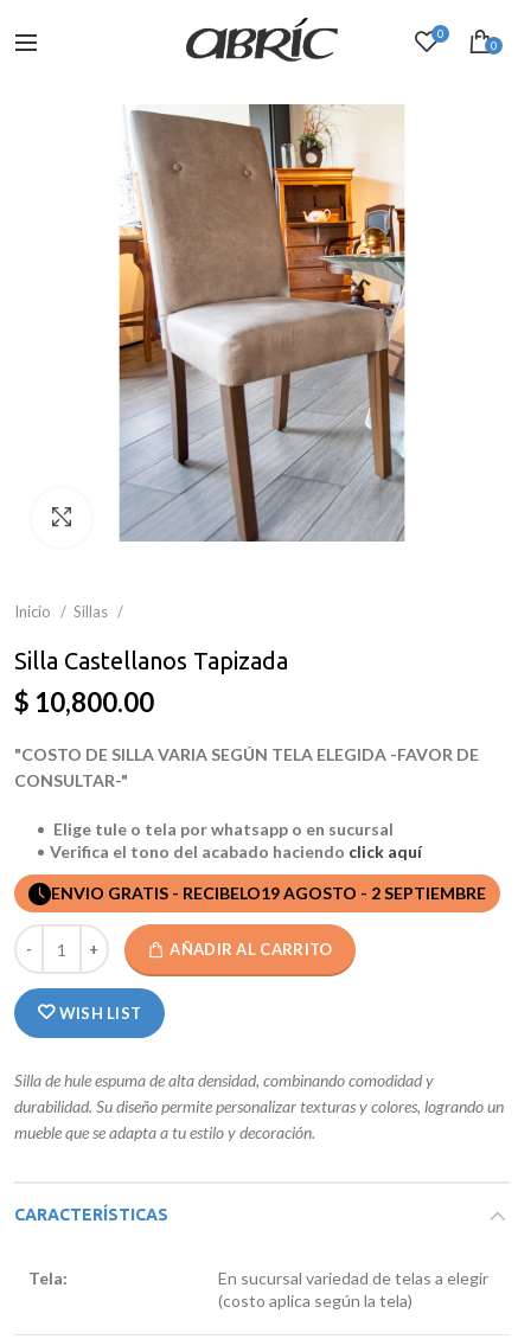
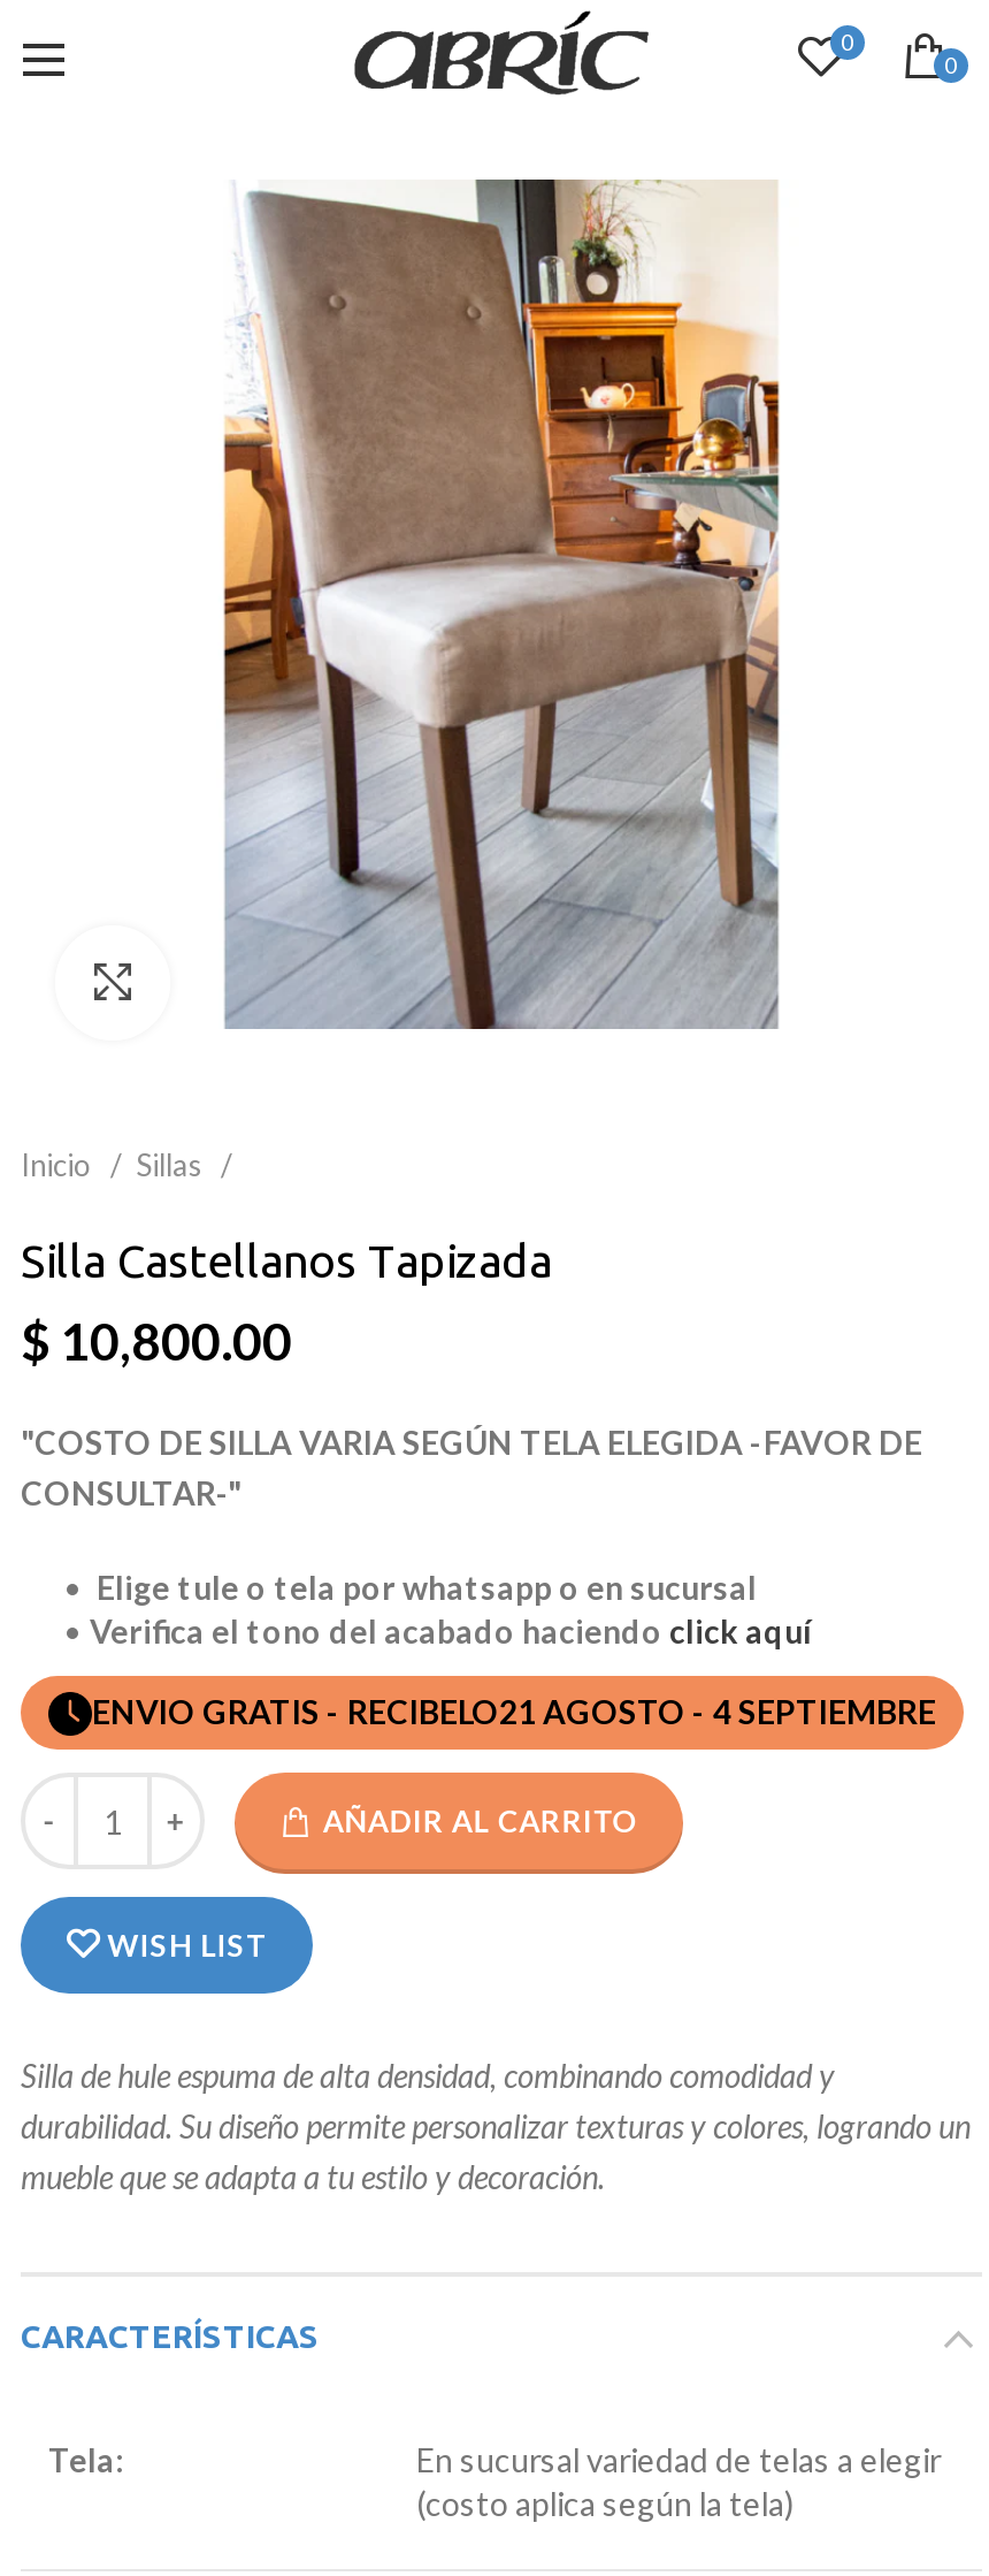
- ENVIO GRATIS - RECIBELO19 AGOSTO - 2 SEPTIEMBRE
+ ENVIO GRATIS - RECIBELO21 AGOSTO - 4 SEPTIEMBRE
